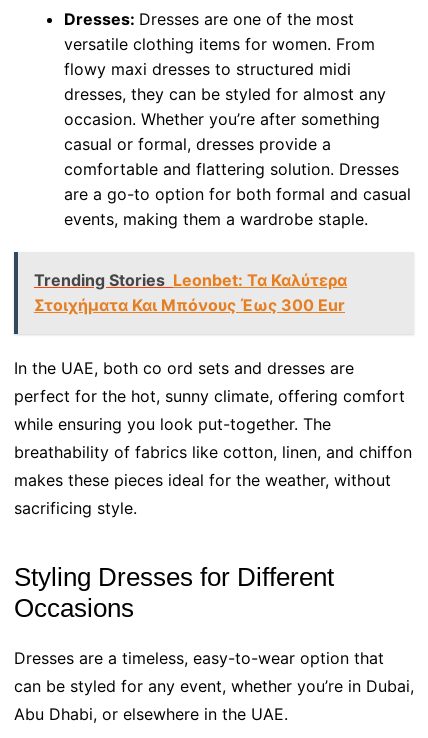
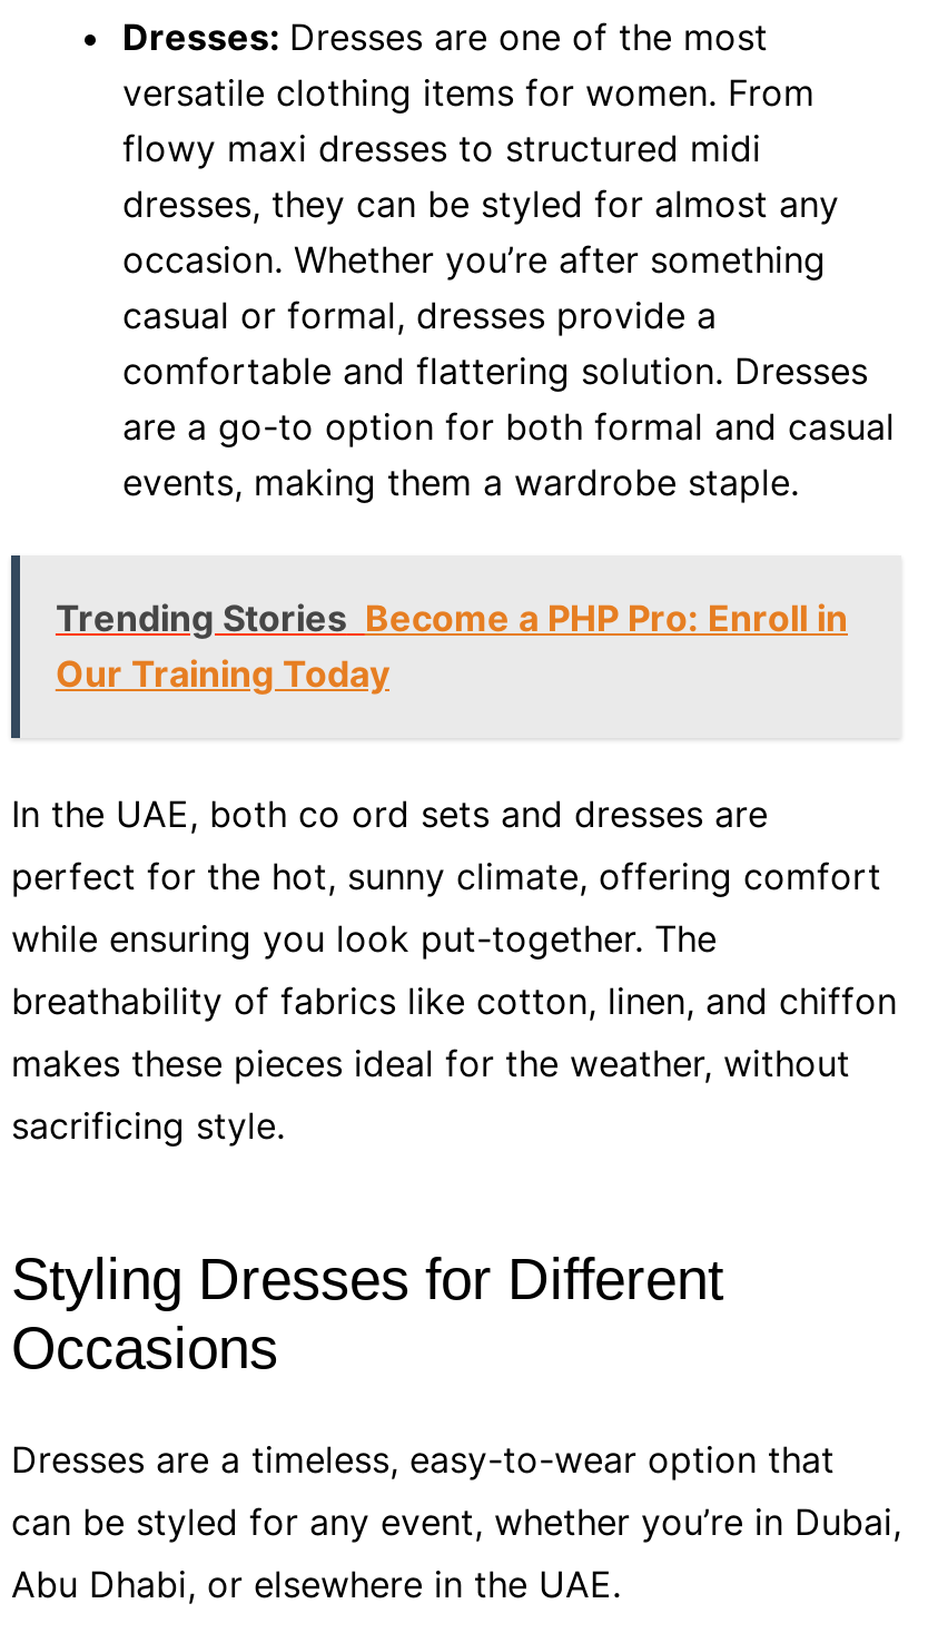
- Trending Stories Leonbet: Τα Καλύτερα
- Στοιχήματα Και Μπόνους Έως 300 Eur
+ Trending Stories Become a PHP Pro: Enroll in
+ Our Training Today
